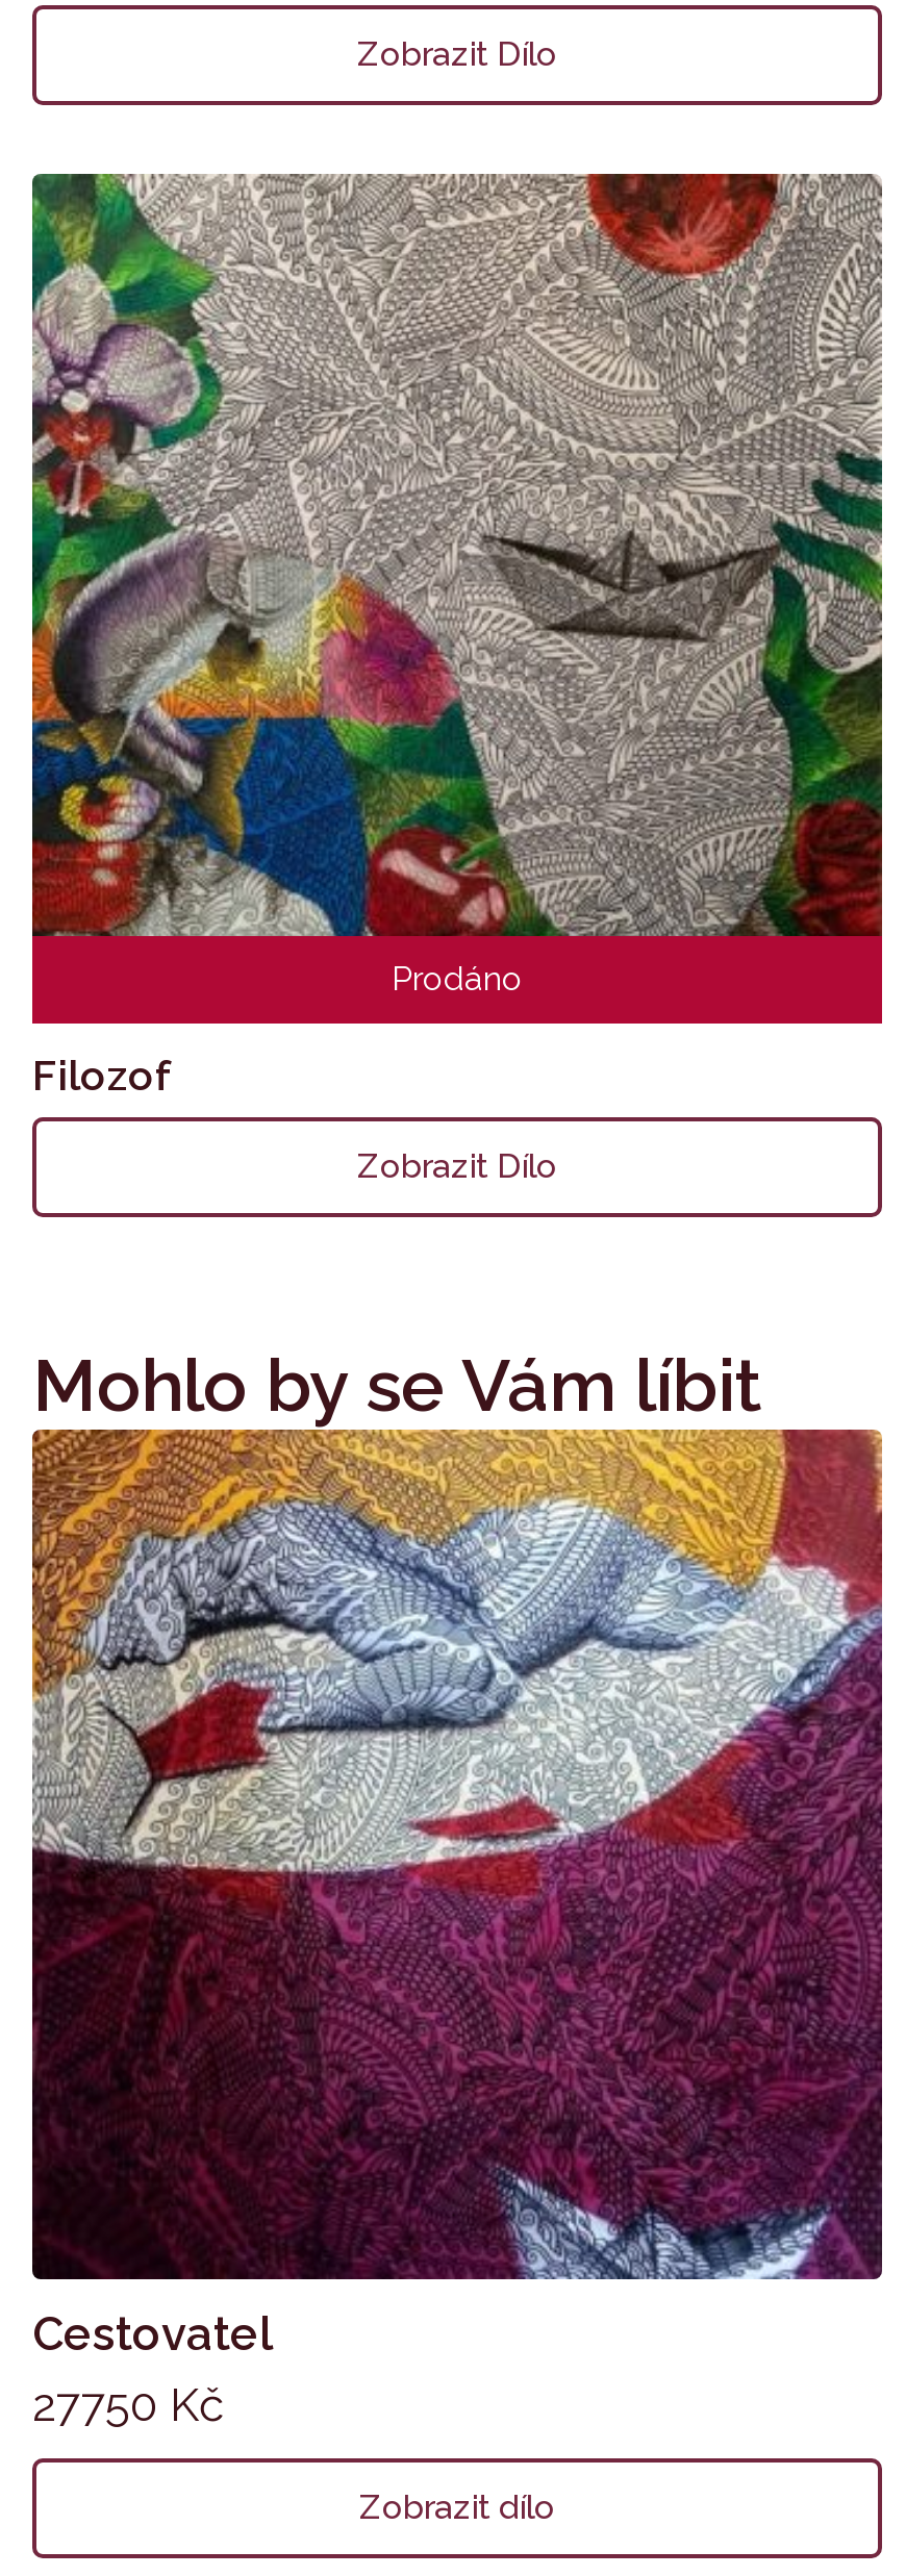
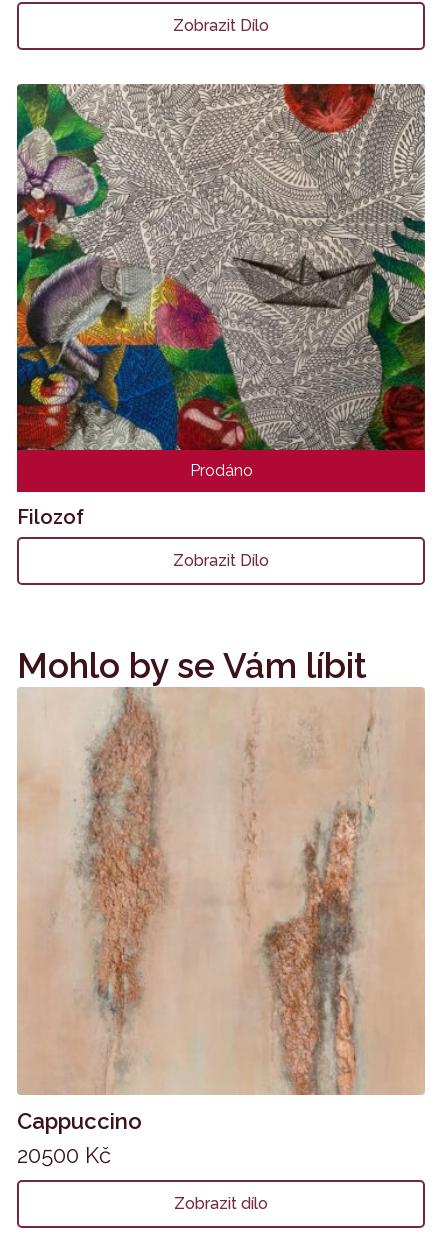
- [image]
- Cestovatel
- 27750 Kč
+ [image]
+ Cappuccino
+ 20500 Kč
